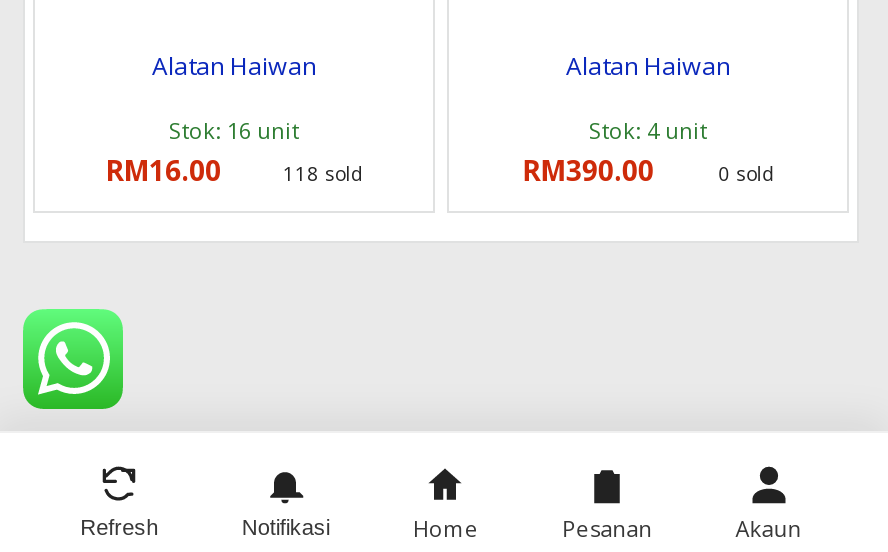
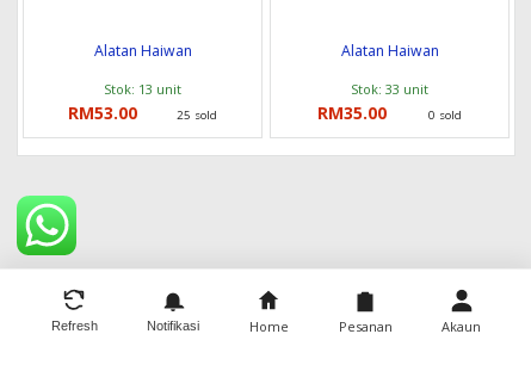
- Stok: 16 unit
- RM16.00
- 118 sold
+ Stok: 13 unit
+ RM53.00
+ 25 sold

- Stok: 4 unit
+ Stok: 33 unit

- RM390.00
+ RM35.00
